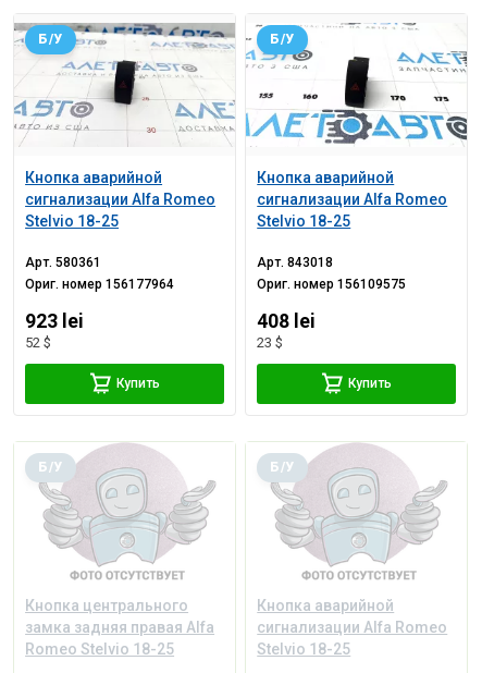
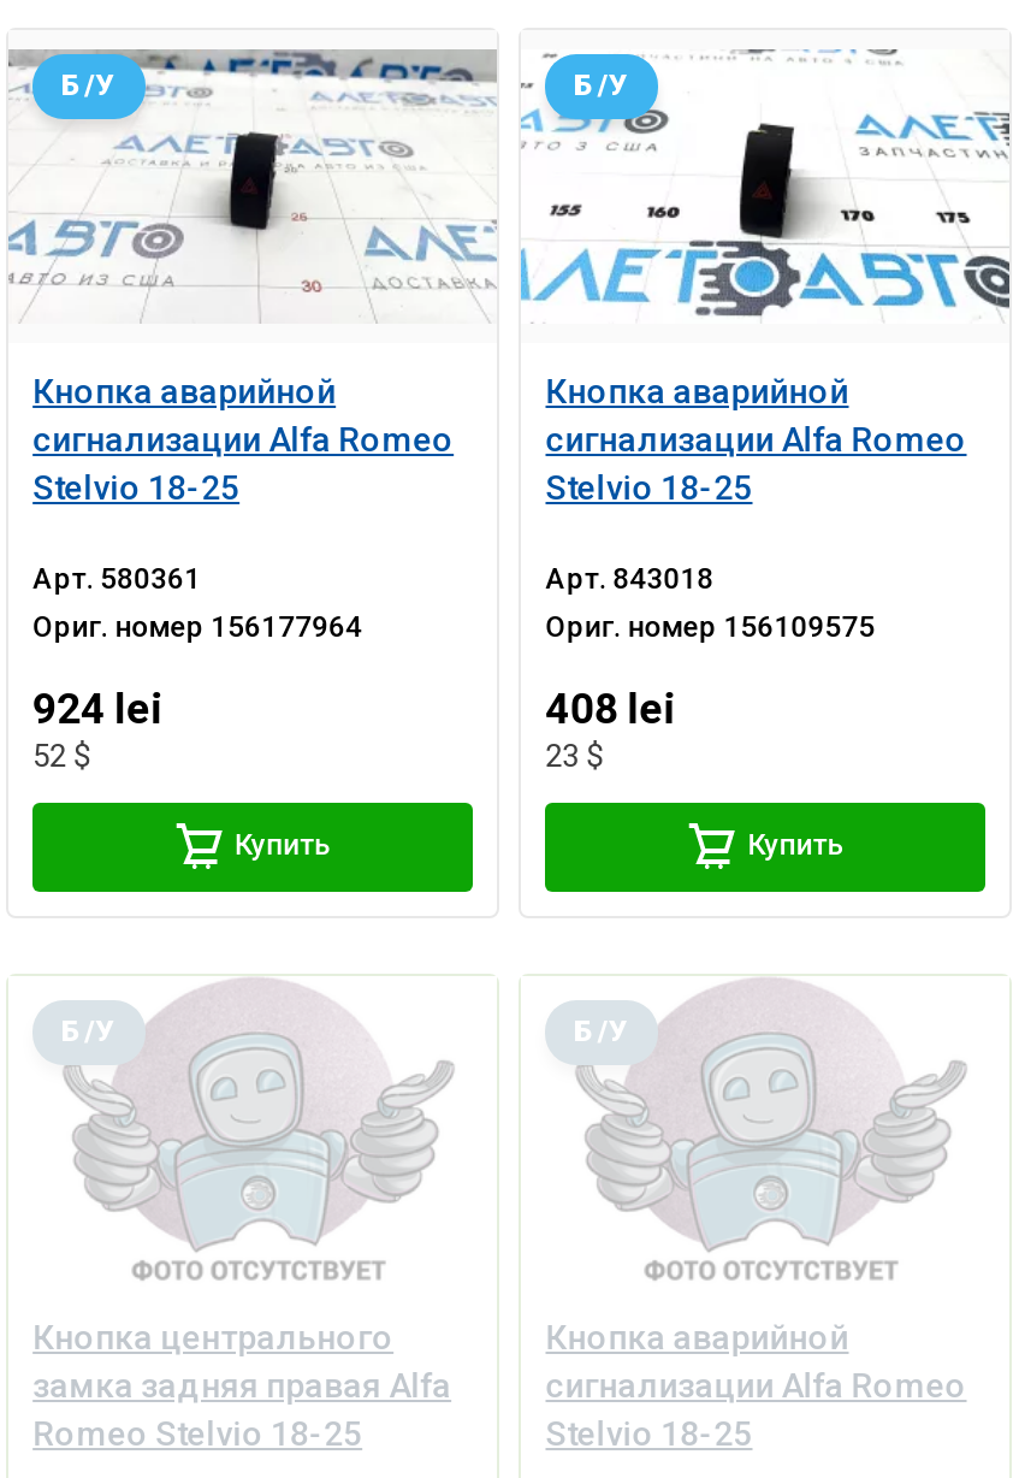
- 923 lei
+ 924 lei
